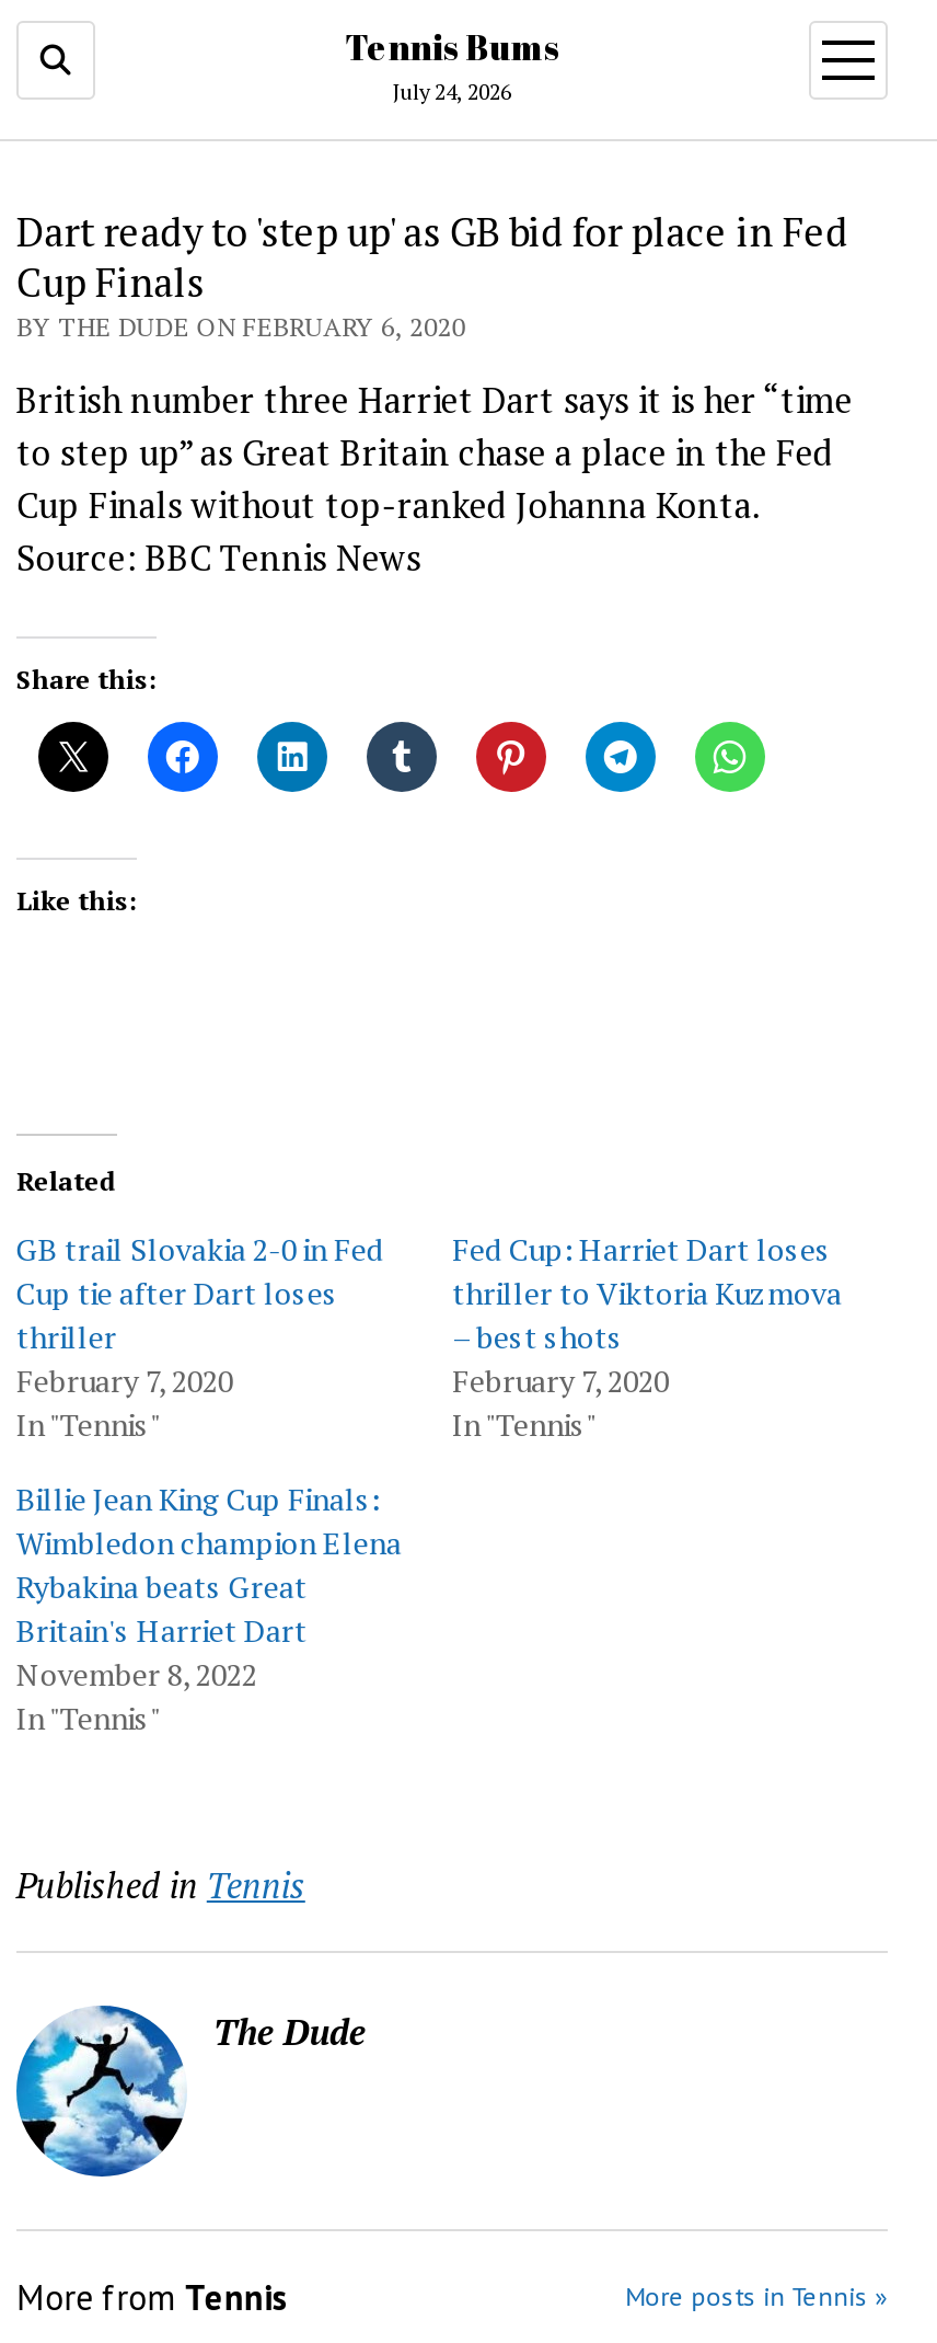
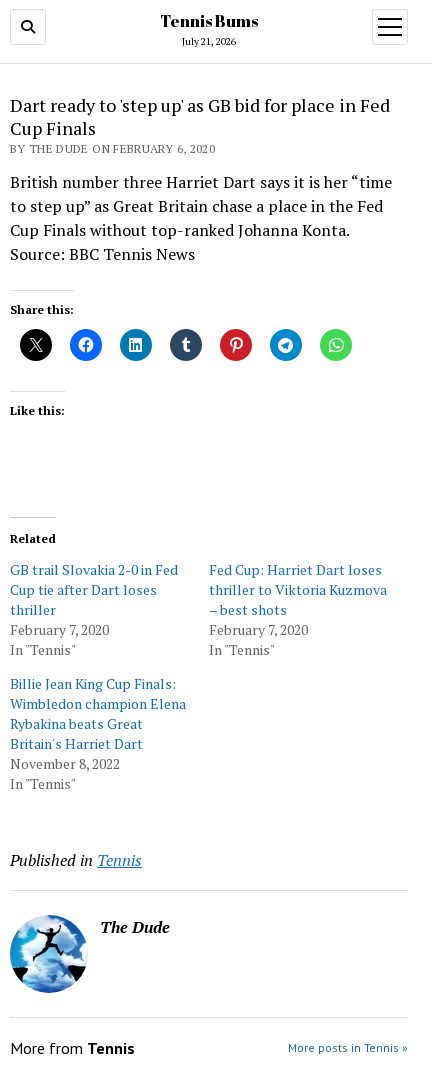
- July 24, 2026
+ July 21, 2026
